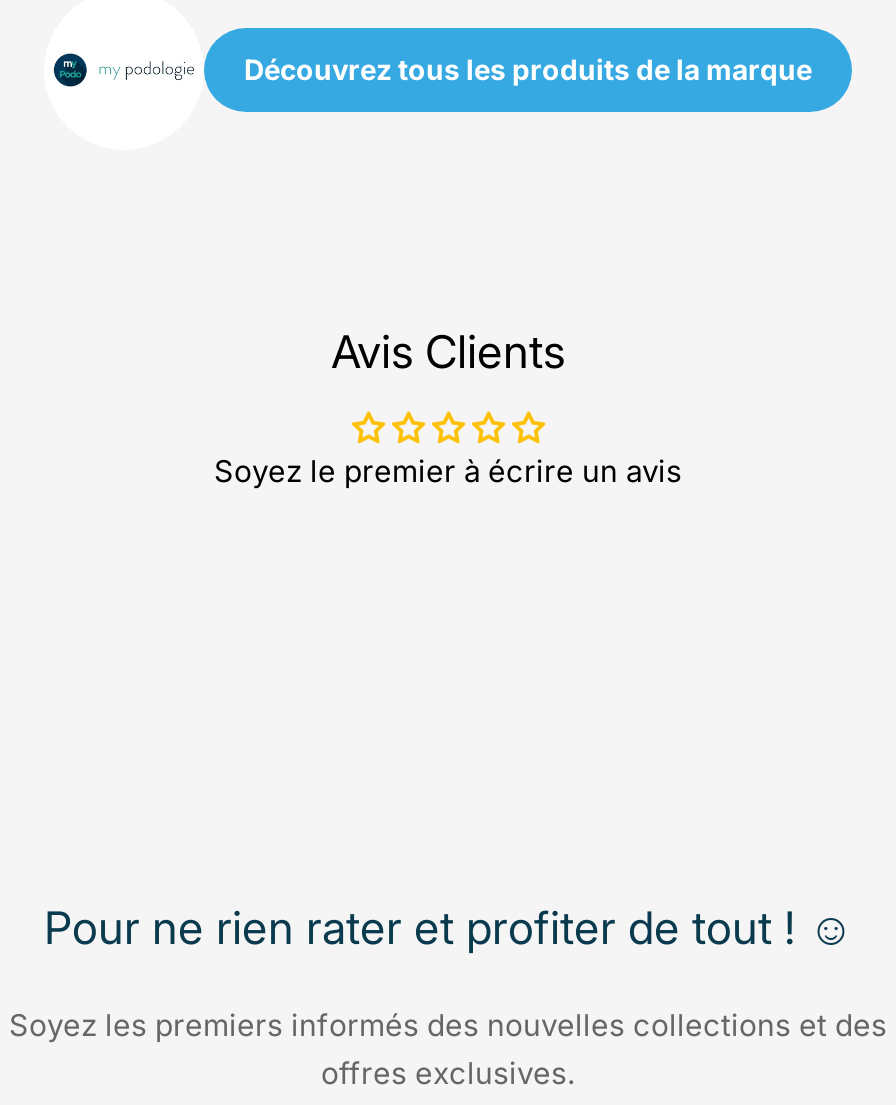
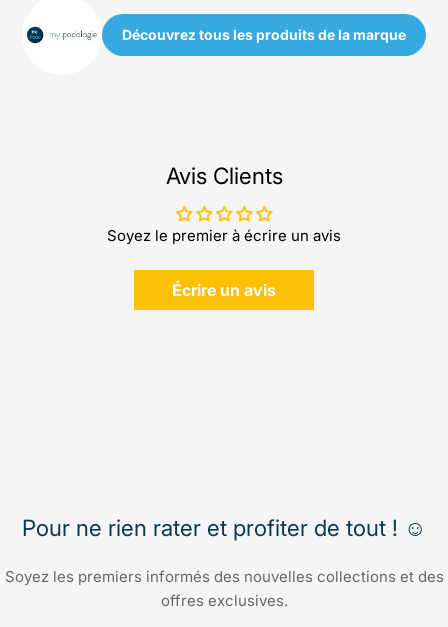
+ Écrire un avis
